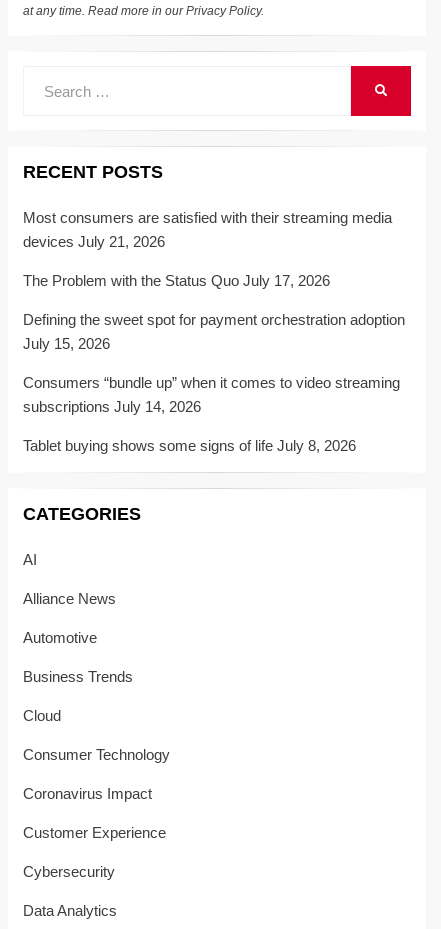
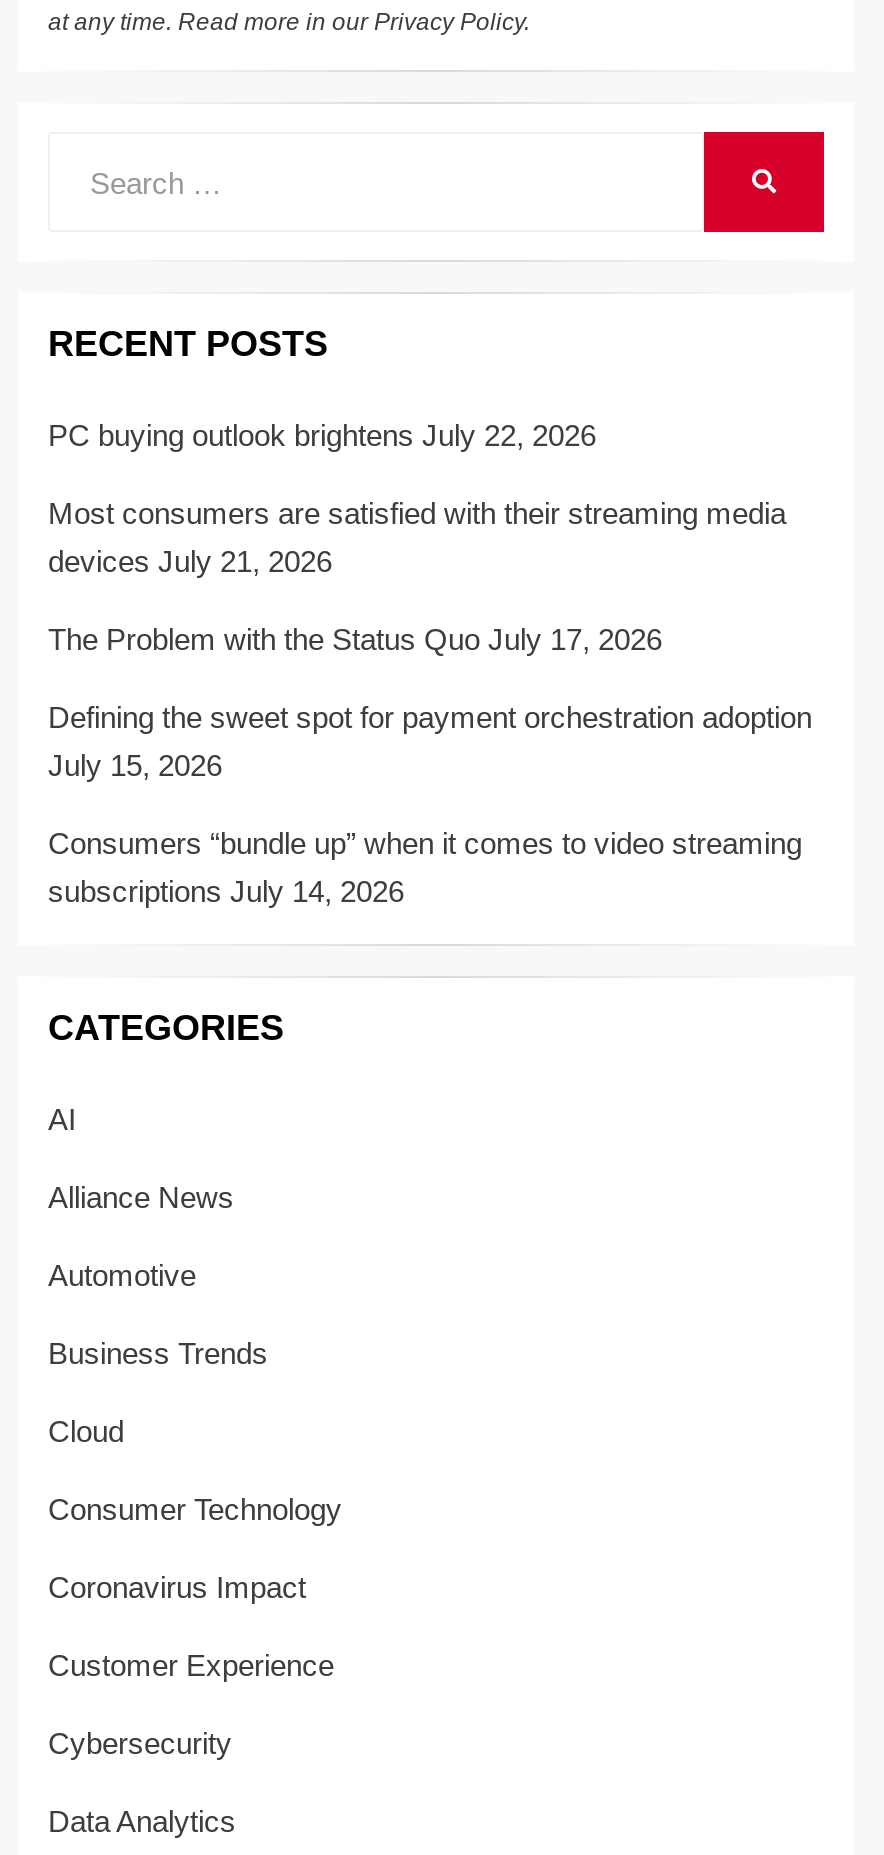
+ PC buying outlook brightens July 22, 2026

moved down: Most consumers are satisfied with their streaming media | devices July 21, 2026 | The Problem with the Status Quo July 17, 2026 | Defining the sweet spot for payment orchestration adoption | July 15, 2026 | Consumers “bundle up” when it comes to video streaming | subscriptions July 14, 2026

- Tablet buying shows some signs of life July 8, 2026
